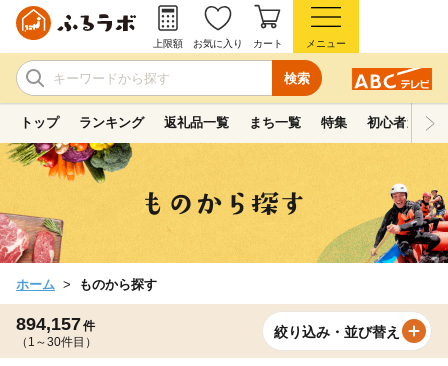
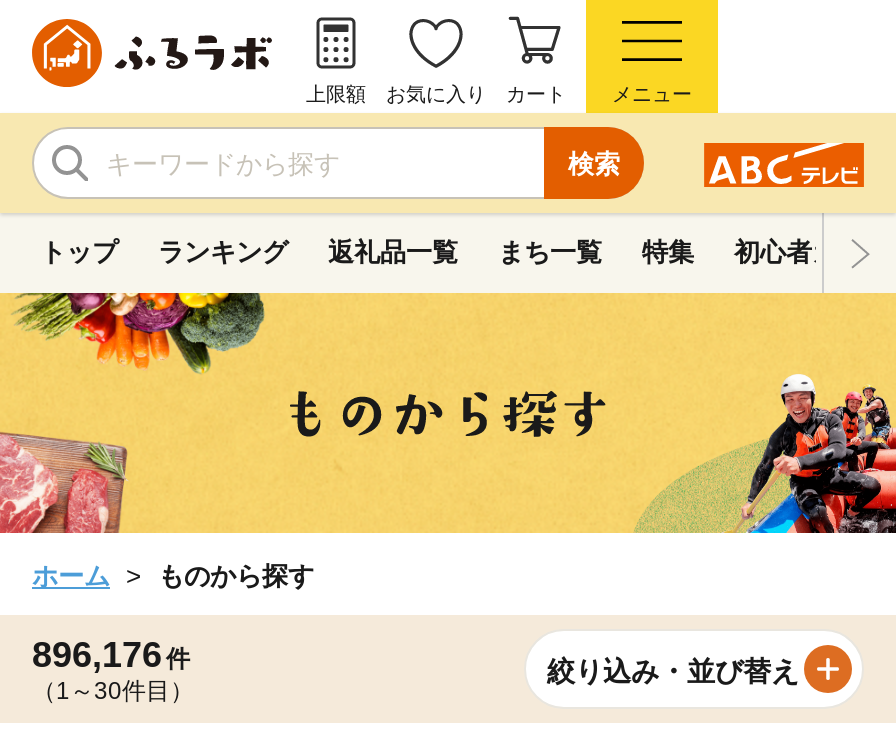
- 894,157 件
+ 896,176 件
